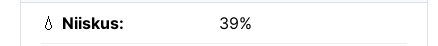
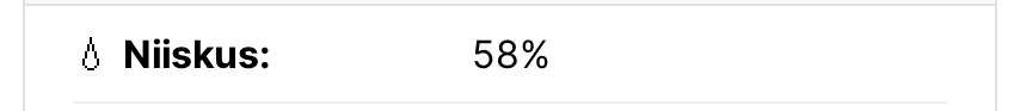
- 39%
+ 58%
